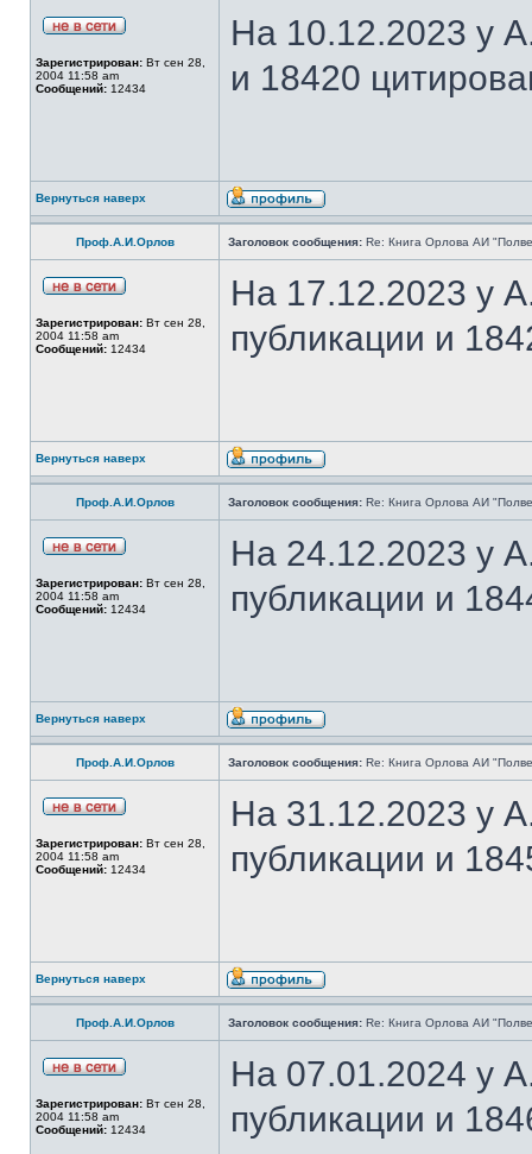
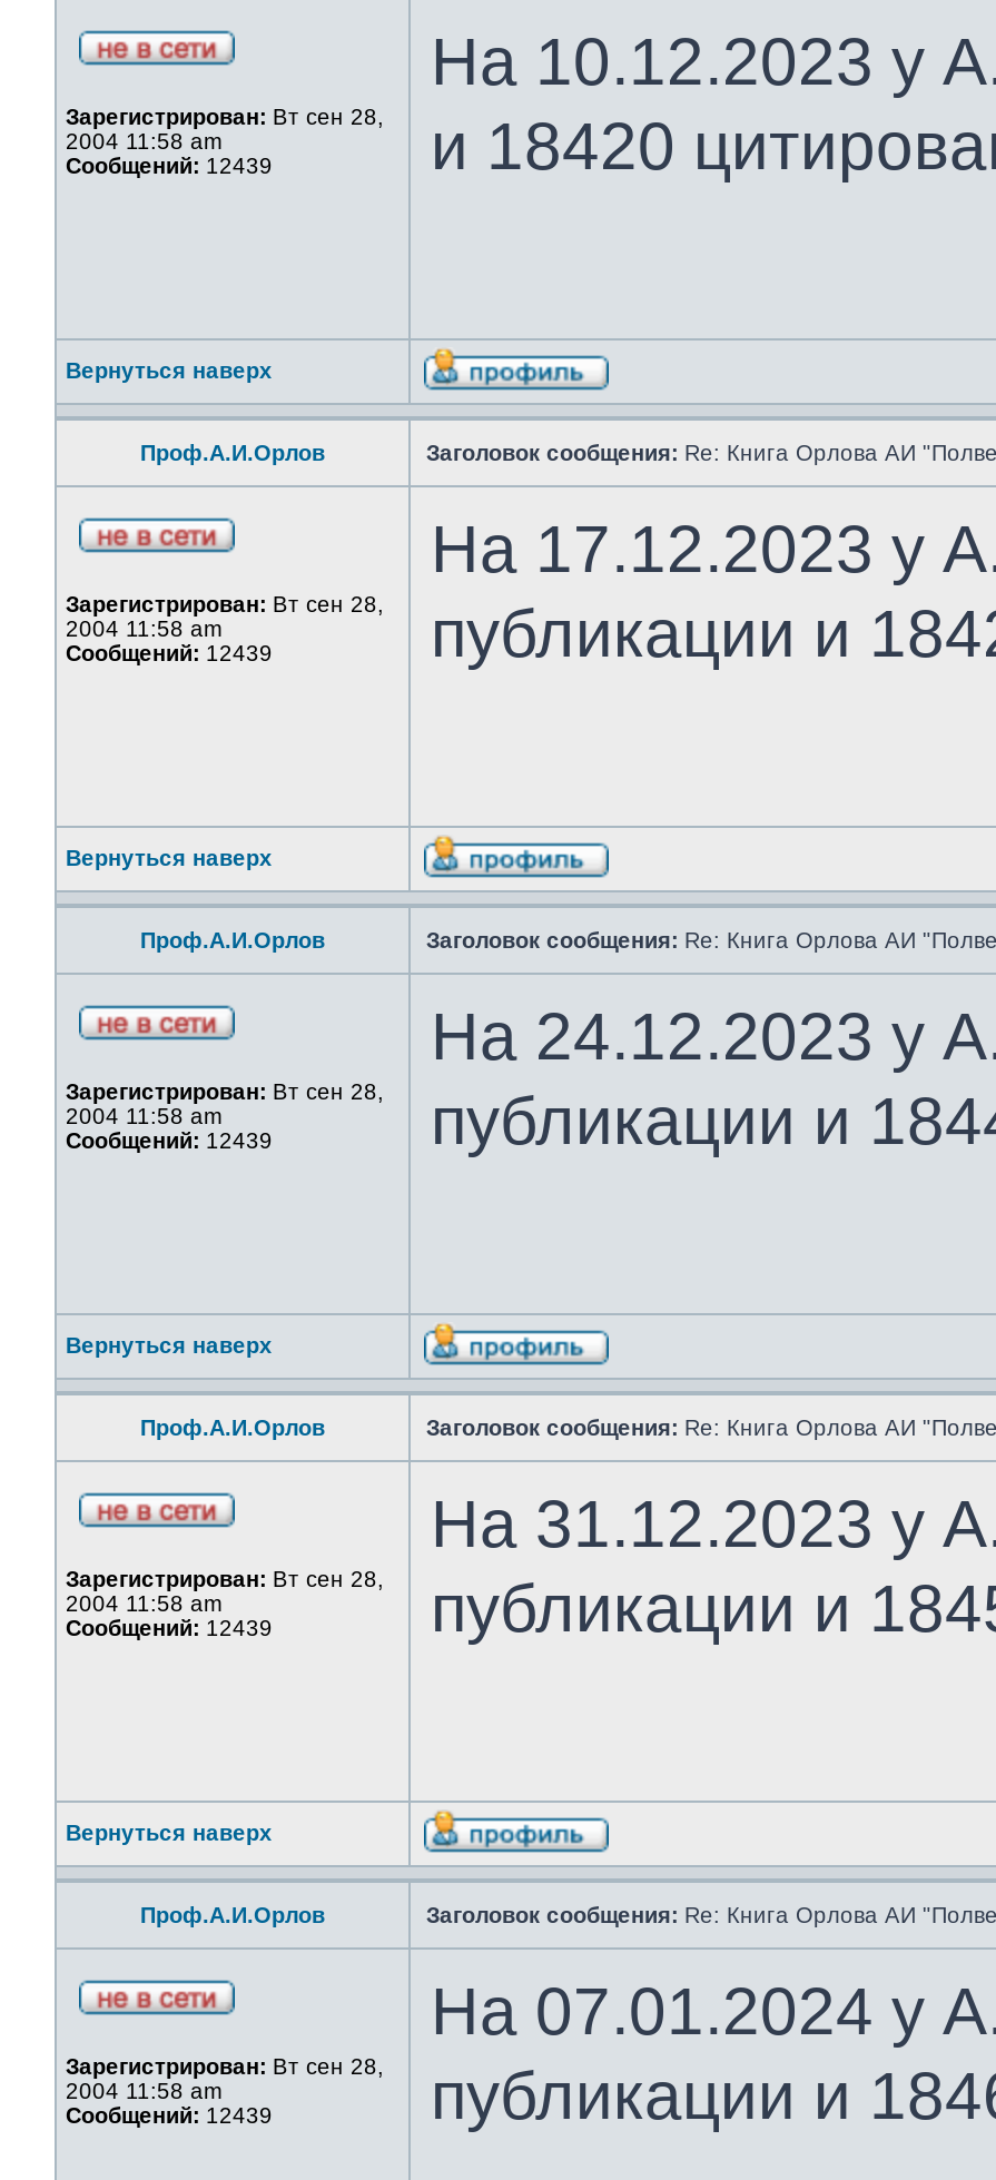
- Сообщений: 12434
+ Сообщений: 12439

- Сообщений: 12434
+ Сообщений: 12439

- Сообщений: 12434
+ Сообщений: 12439

- Сообщений: 12434
+ Сообщений: 12439

- Сообщений: 12434
+ Сообщений: 12439
